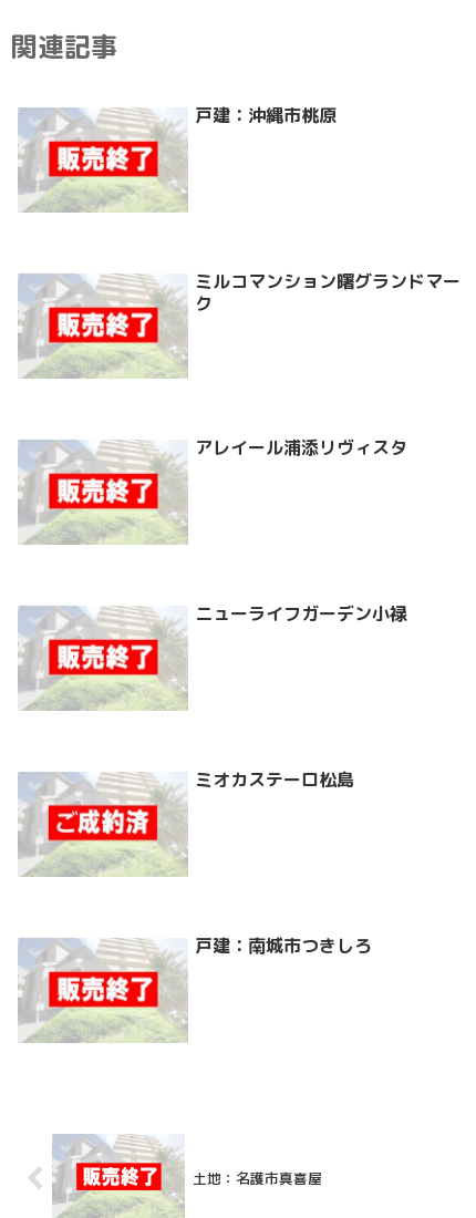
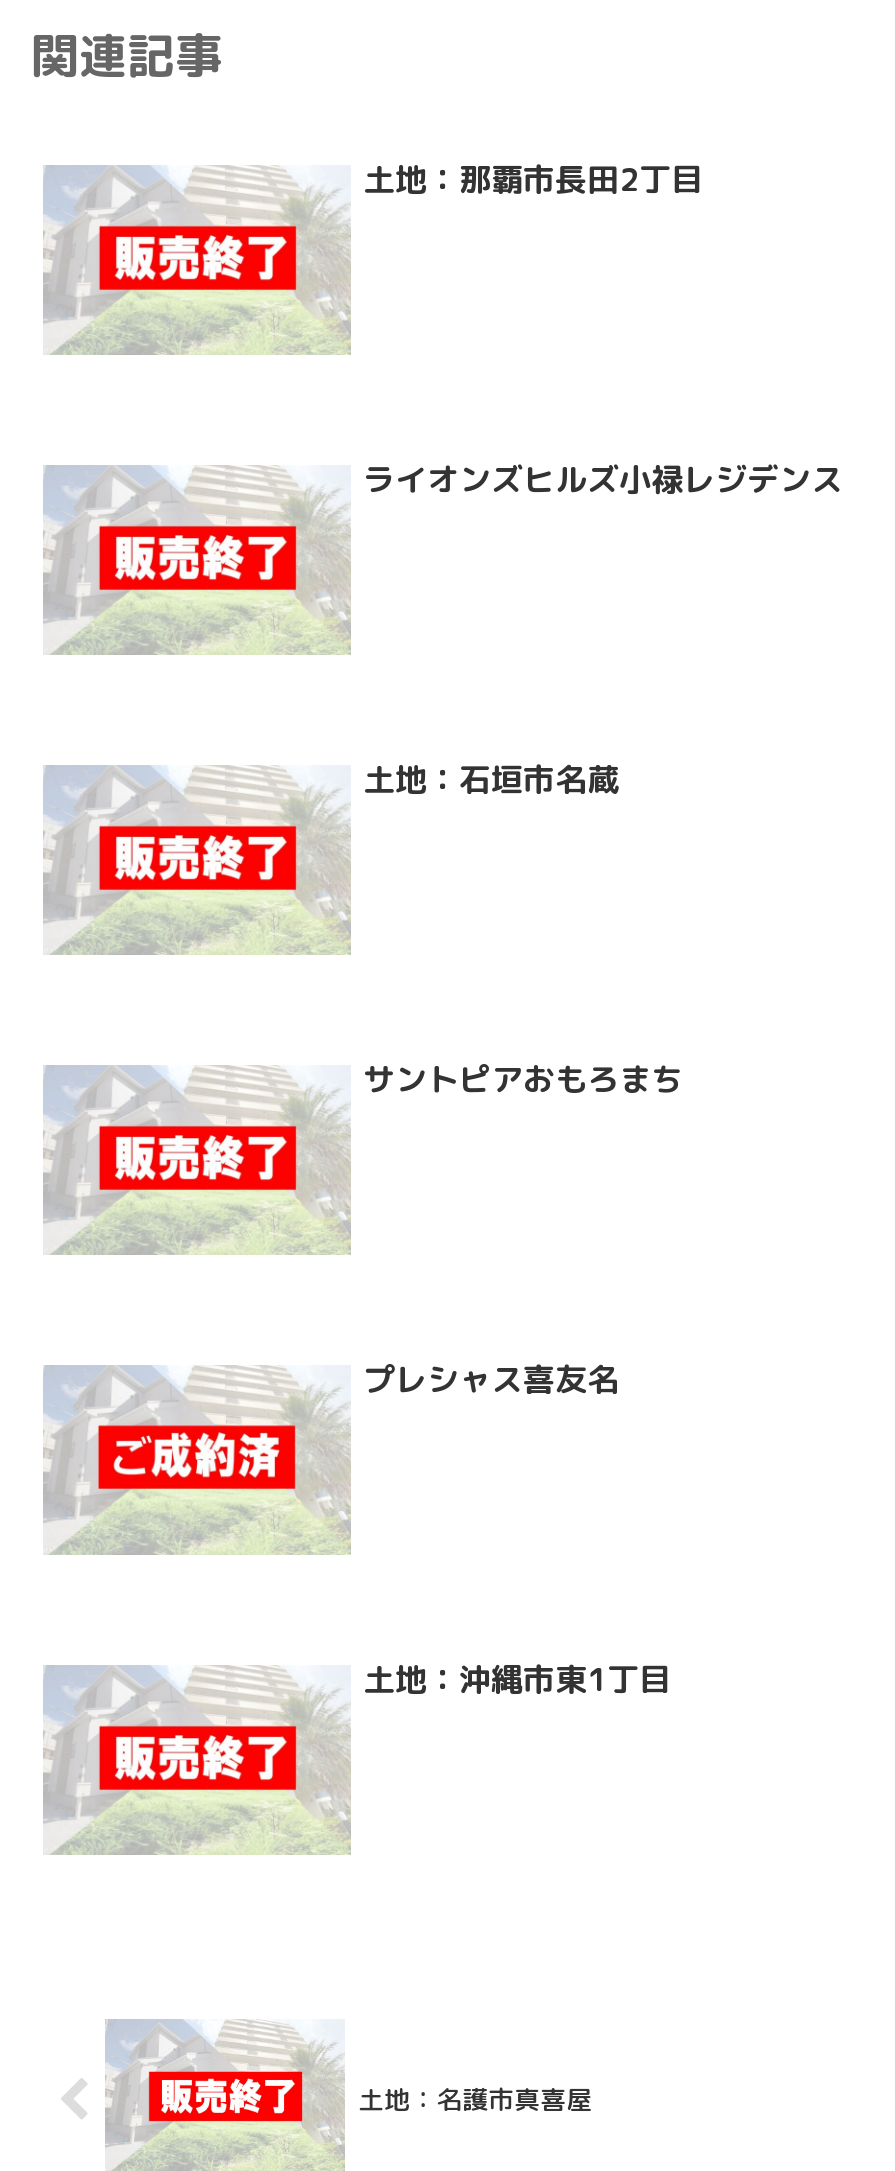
- 戸建：沖縄市桃原
+ 土地：那覇市長田2丁目

- ミルコマンション曙グランドマー
- ク
+ ライオンズヒルズ小禄レジデンス

- アレイール浦添リヴィスタ
+ 土地：石垣市名蔵

- ニューライフガーデン小禄
+ サントピアおもろまち

- ミオカステーロ松島
+ プレシャス喜友名

- 戸建：南城市つきしろ
+ 土地：沖縄市東1丁目
